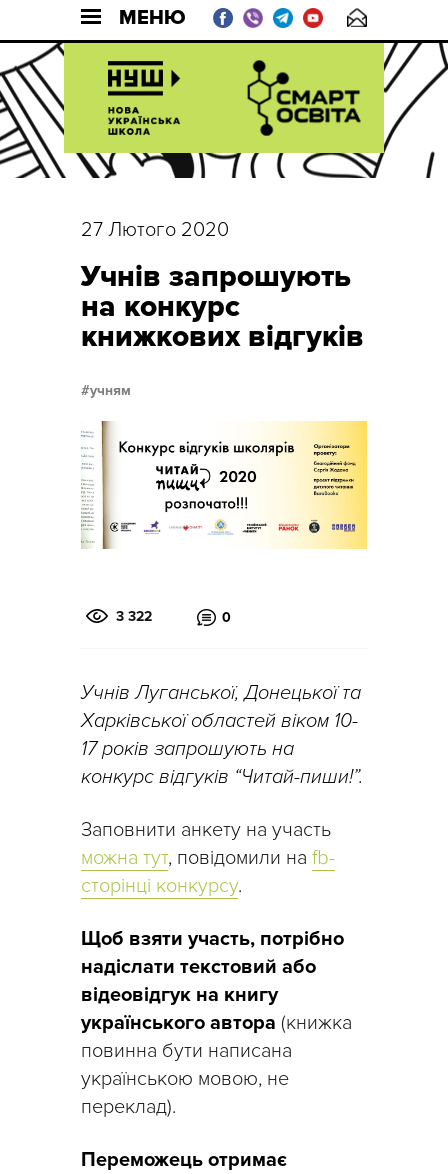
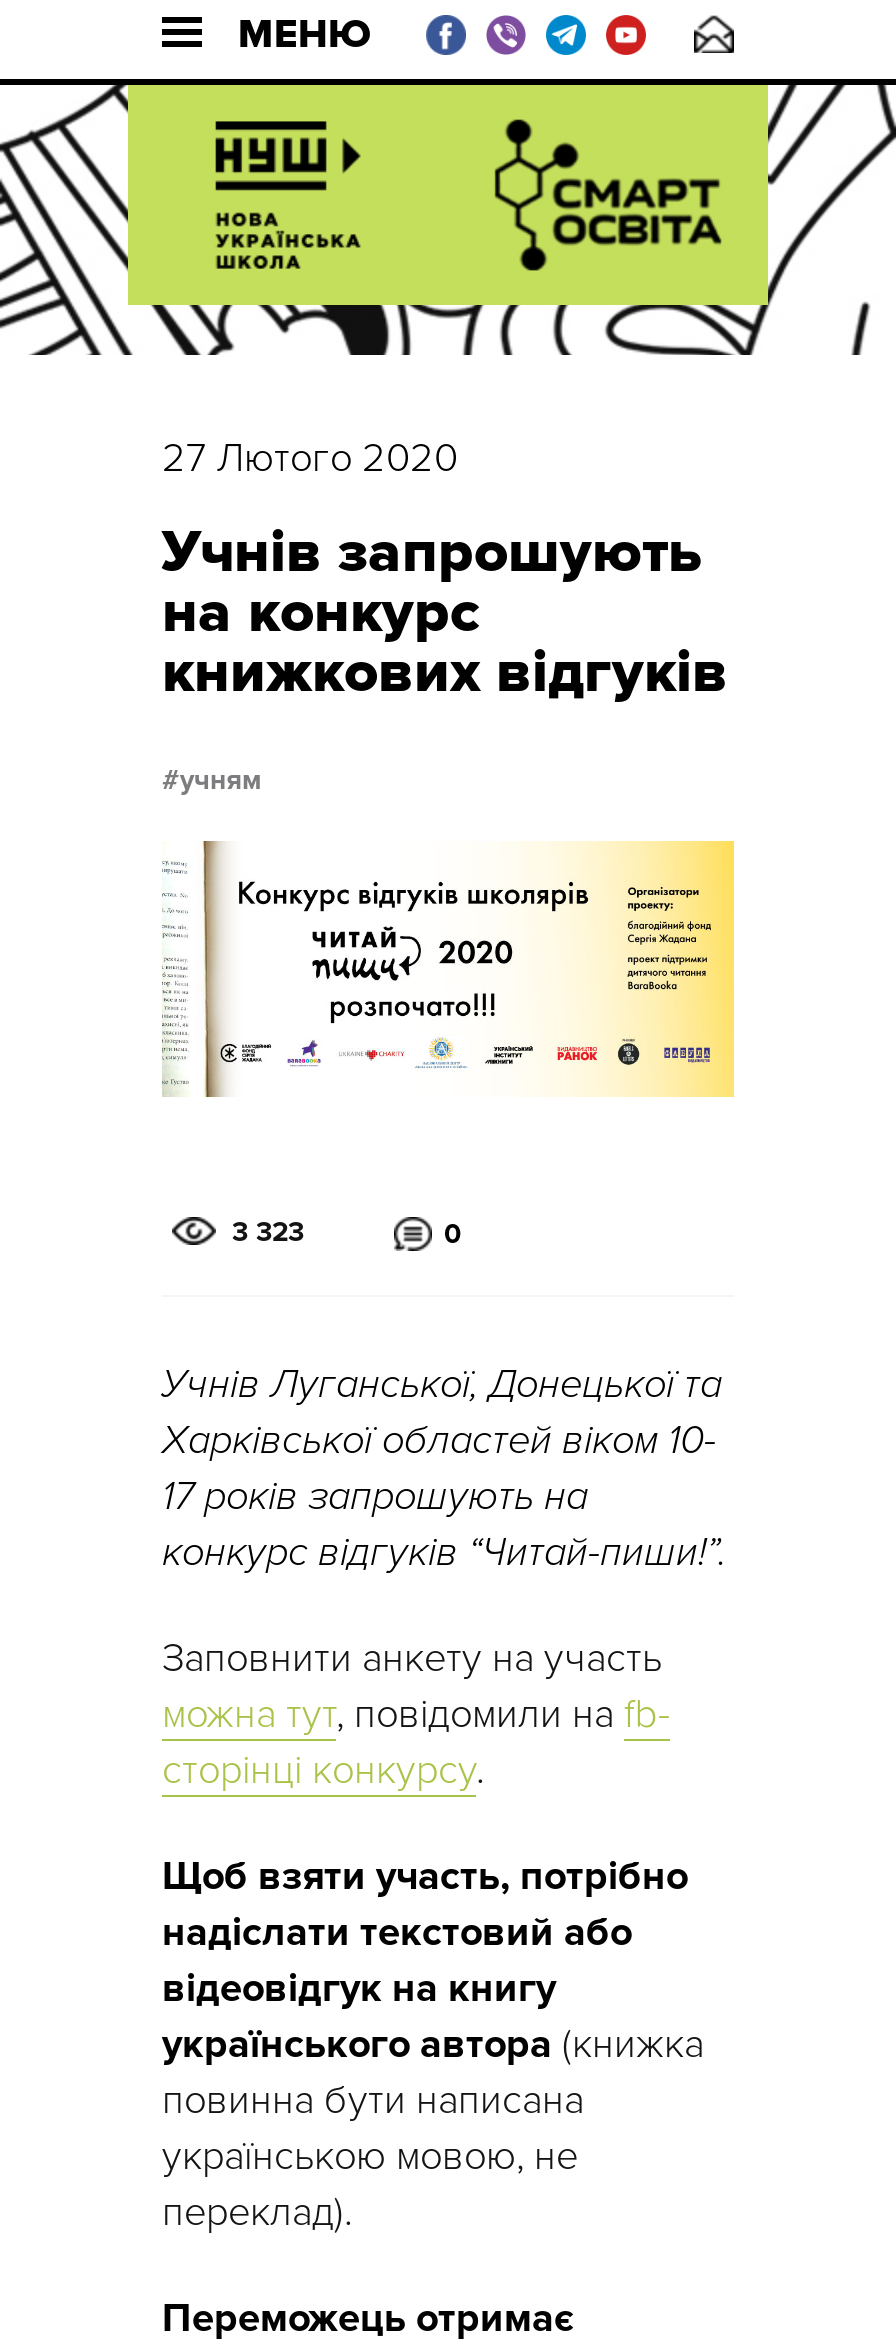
- 3 322
+ 3 323
